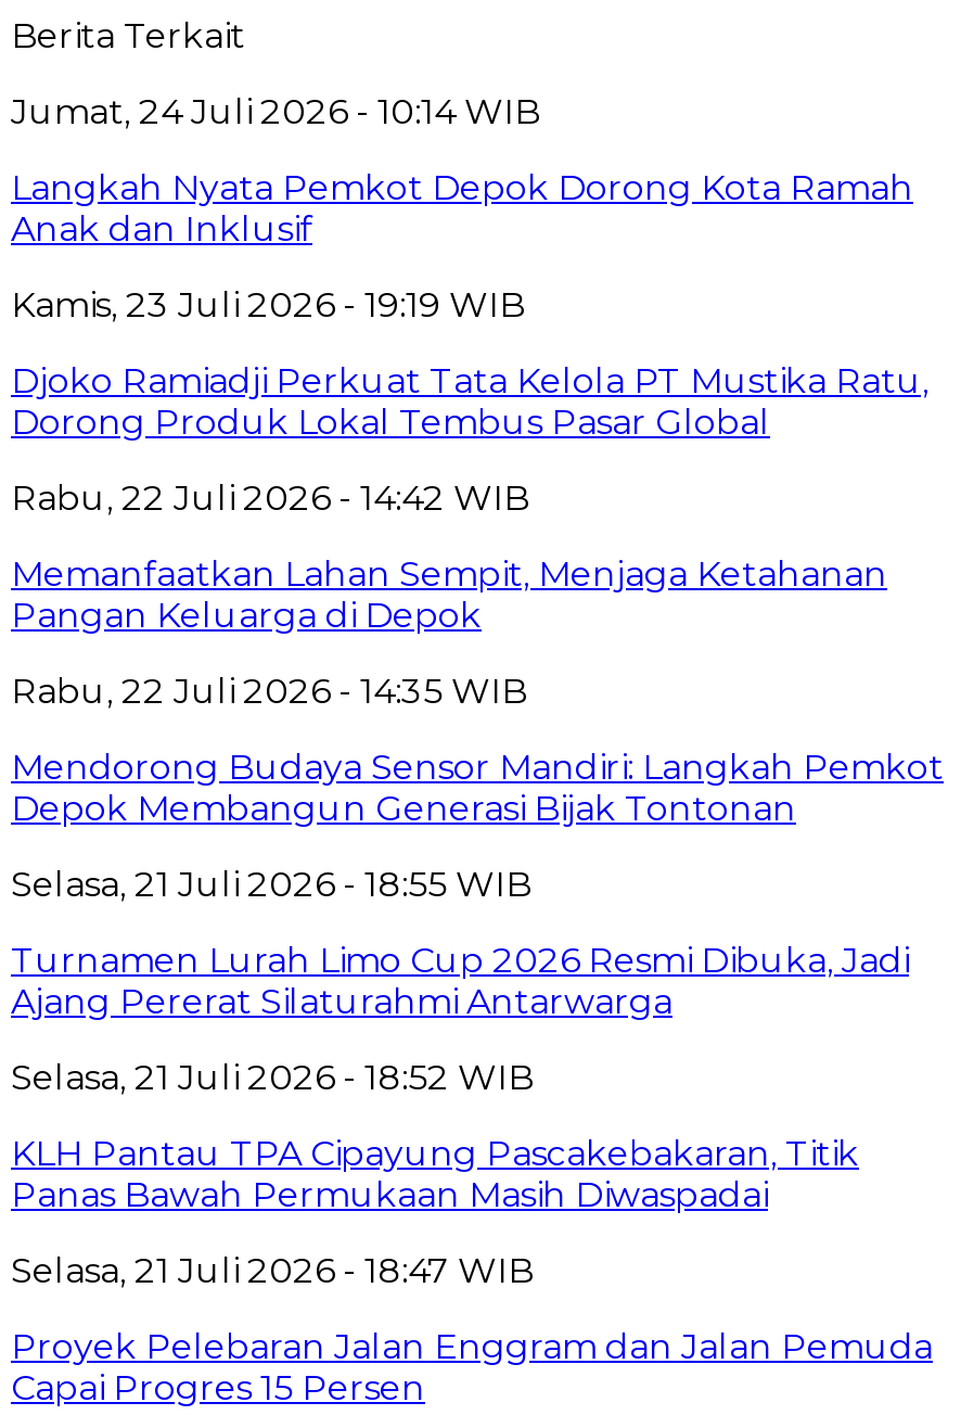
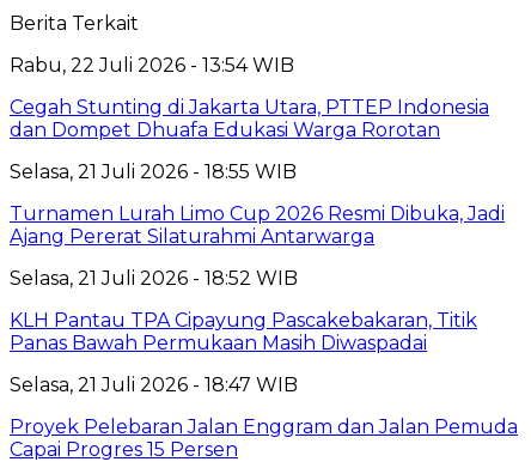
- Jumat, 24 Juli 2026 - 10:14 WIB
- Langkah Nyata Pemkot Depok Dorong Kota Ramah
- Anak dan Inklusif
- Kamis, 23 Juli 2026 - 19:19 WIB
- Djoko Ramiadji Perkuat Tata Kelola PT Mustika Ratu,
- Dorong Produk Lokal Tembus Pasar Global
- Rabu, 22 Juli 2026 - 14:42 WIB
- Memanfaatkan Lahan Sempit, Menjaga Ketahanan
- Pangan Keluarga di Depok
- Rabu, 22 Juli 2026 - 14:35 WIB
- Mendorong Budaya Sensor Mandiri: Langkah Pemkot
- Depok Membangun Generasi Bijak Tontonan
+ Rabu, 22 Juli 2026 - 13:54 WIB
+ Cegah Stunting di Jakarta Utara, PTTEP Indonesia
+ dan Dompet Dhuafa Edukasi Warga Rorotan
